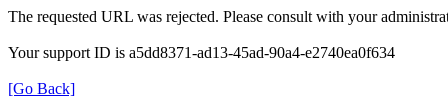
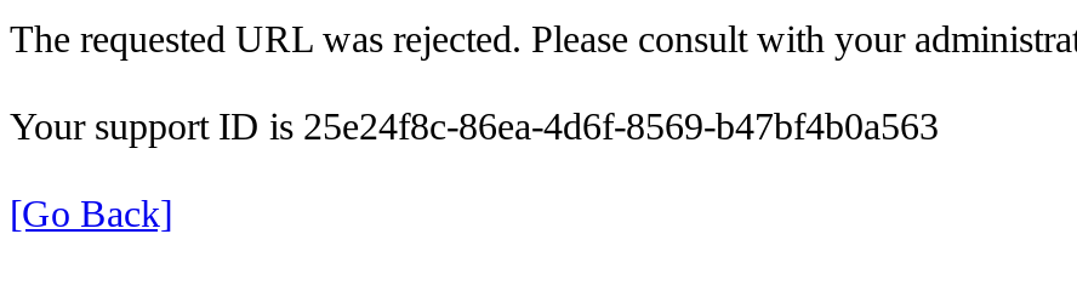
- Your support ID is a5dd8371-ad13-45ad-90a4-e2740ea0f634
+ Your support ID is 25e24f8c-86ea-4d6f-8569-b47bf4b0a563
